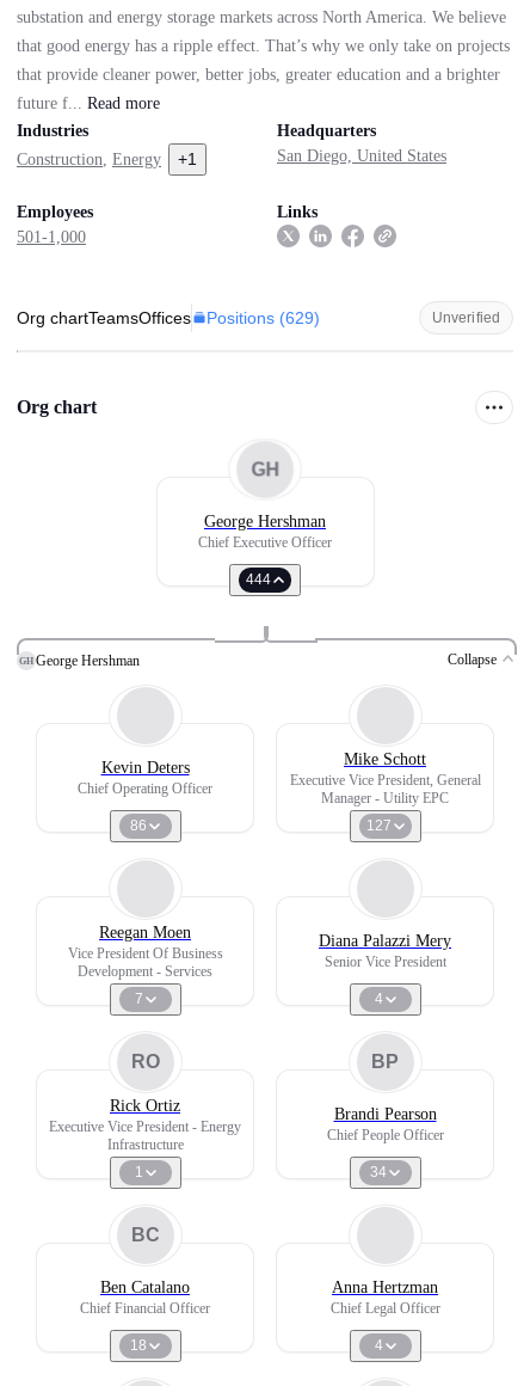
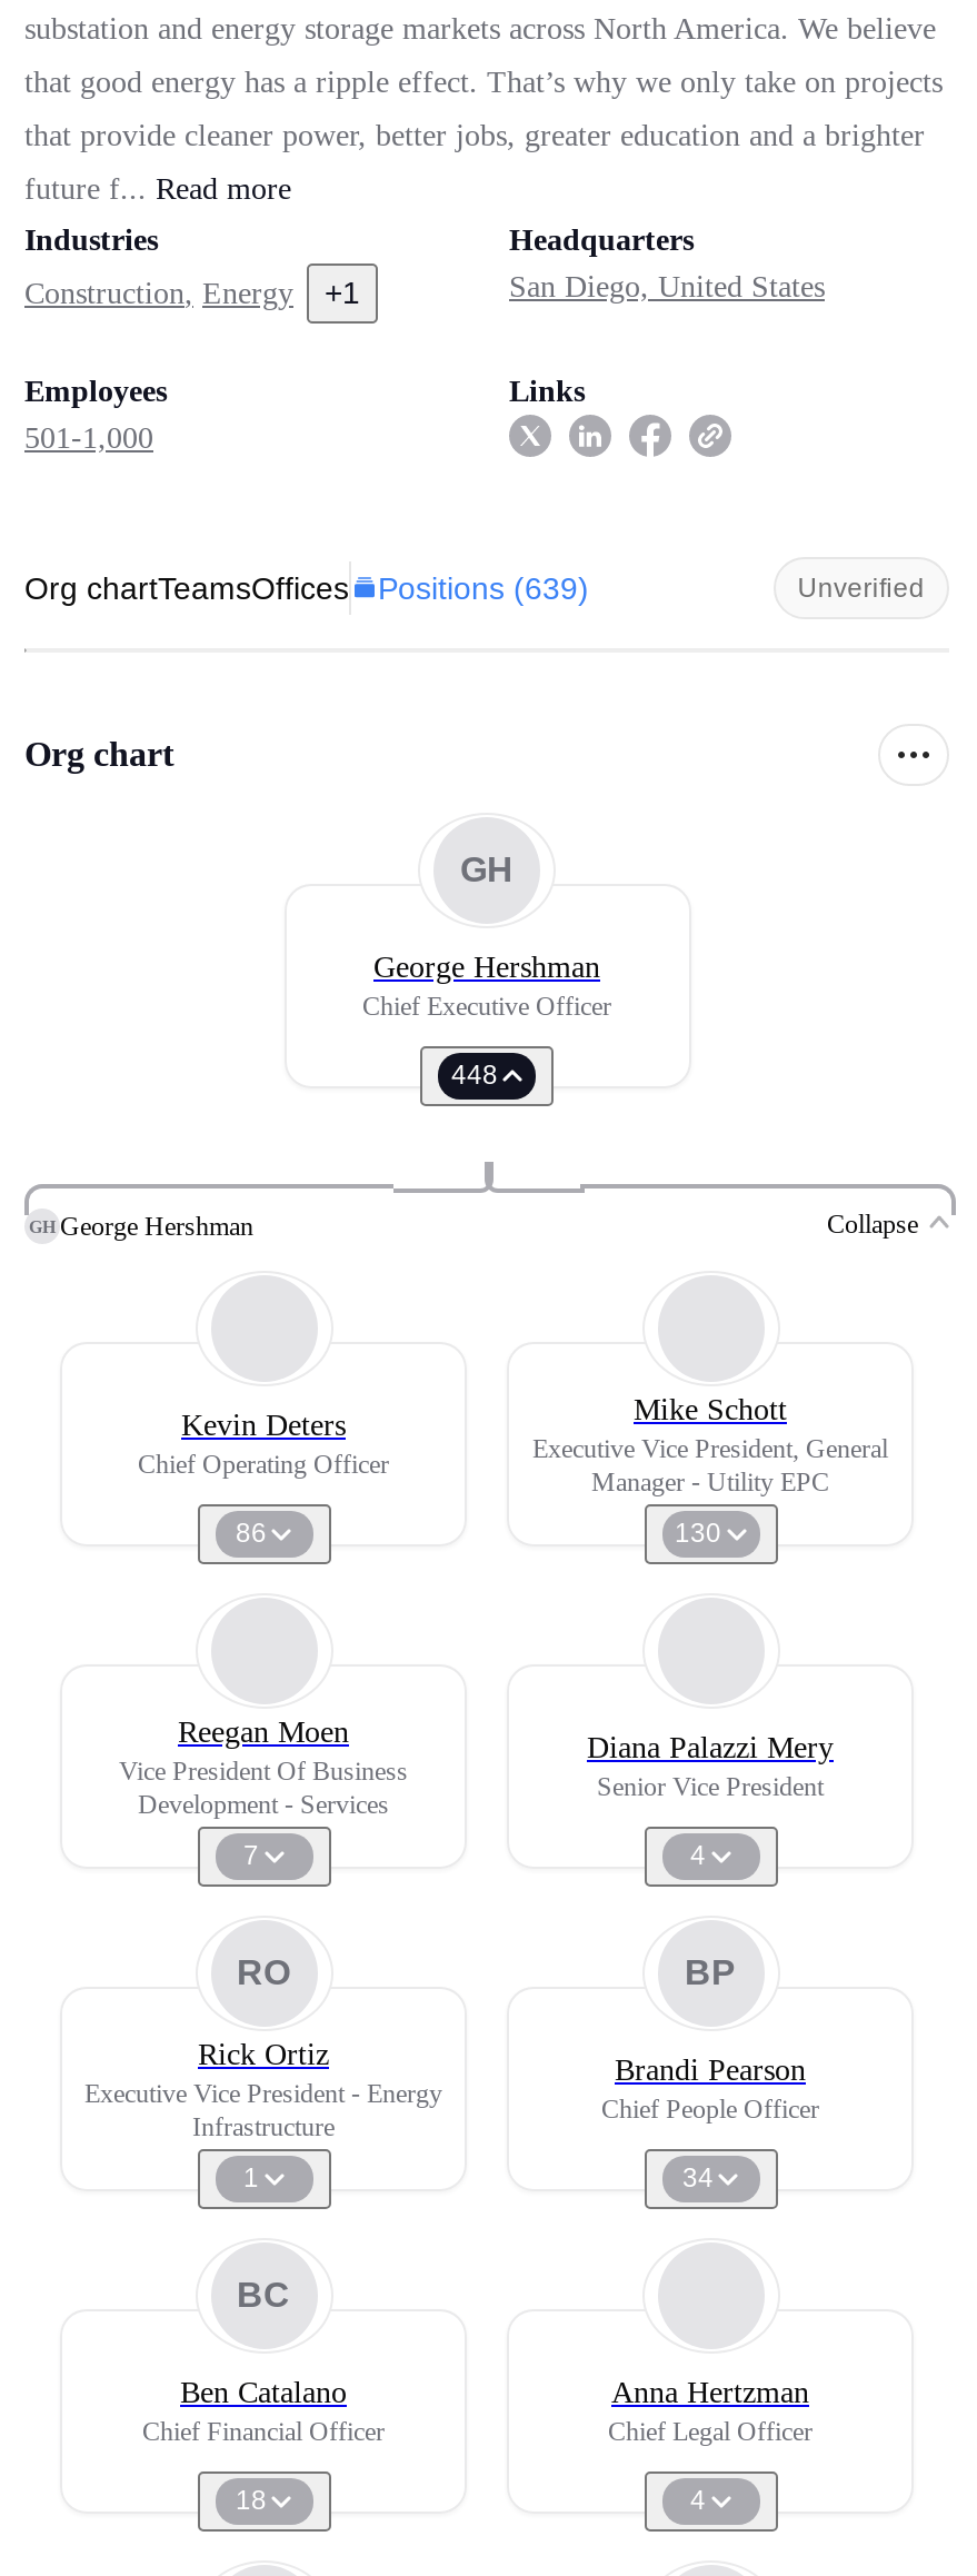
- Org chartTeamsOffices Positions (629)
+ Org chartTeamsOffices Positions (639)

- 444
+ 448

- 127
+ 130
